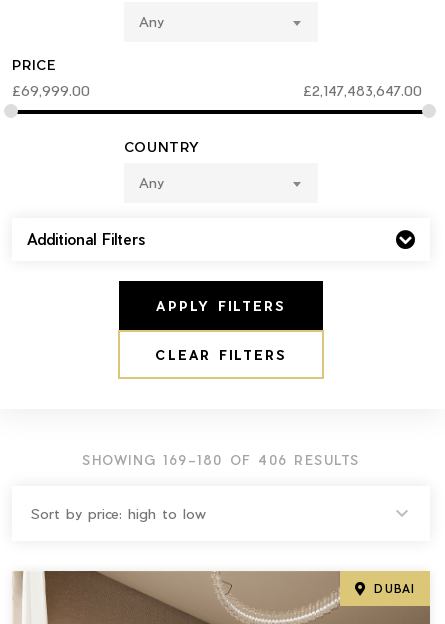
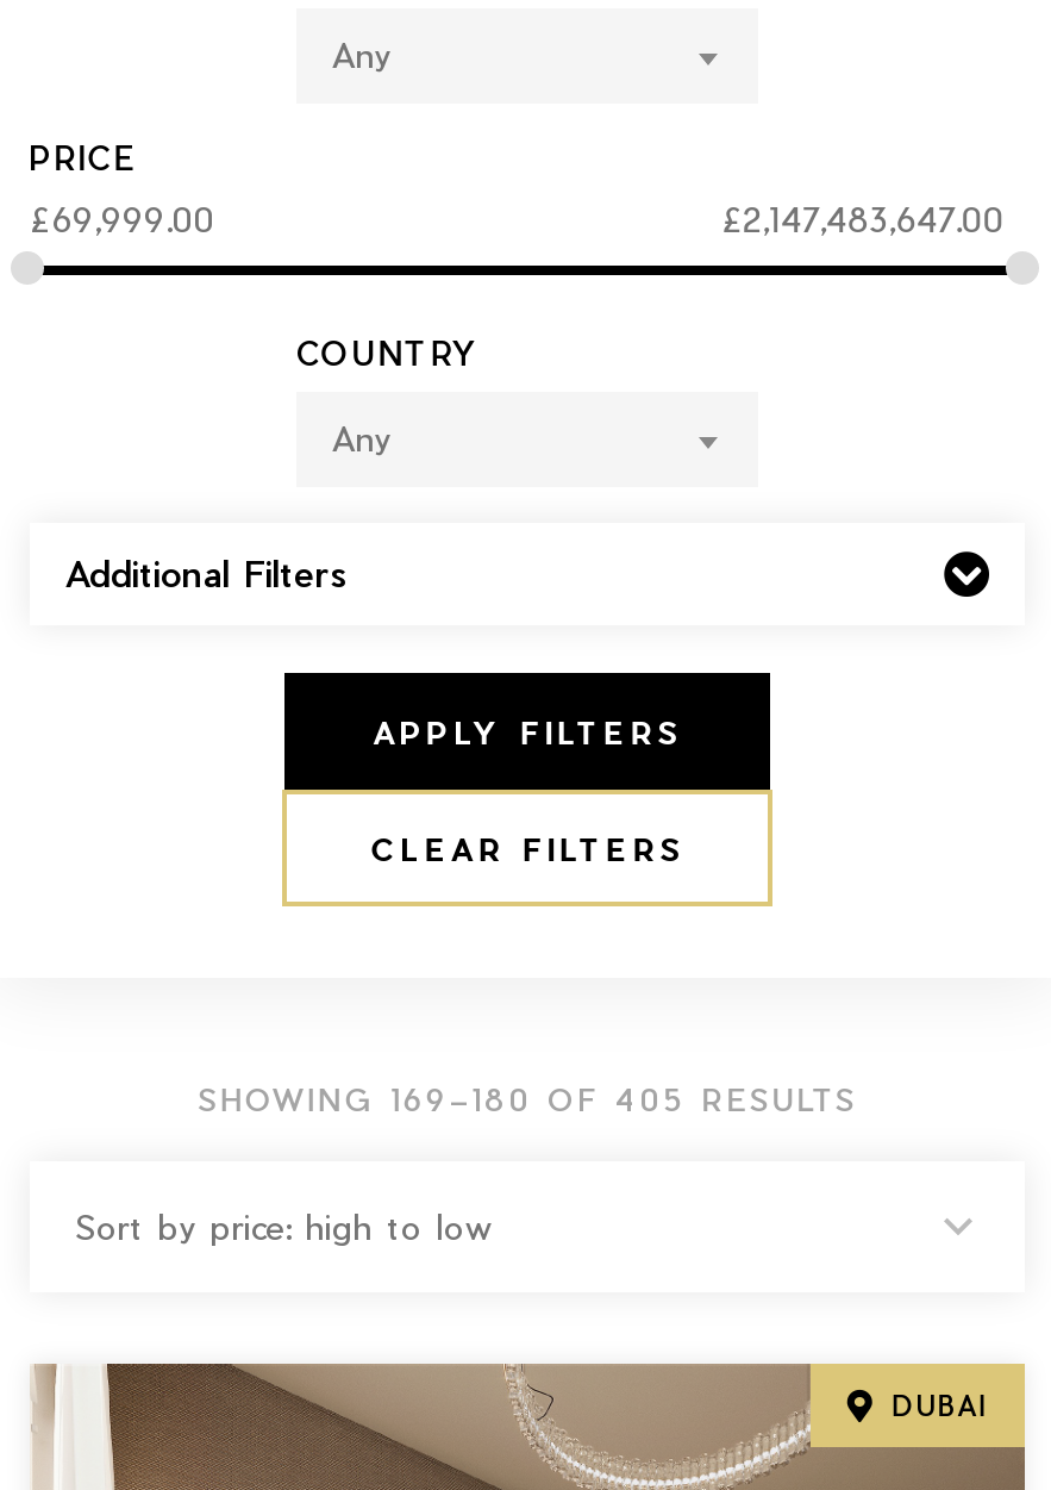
- SHOWING 169–180 OF 406 RESULTS
+ SHOWING 169–180 OF 405 RESULTS
